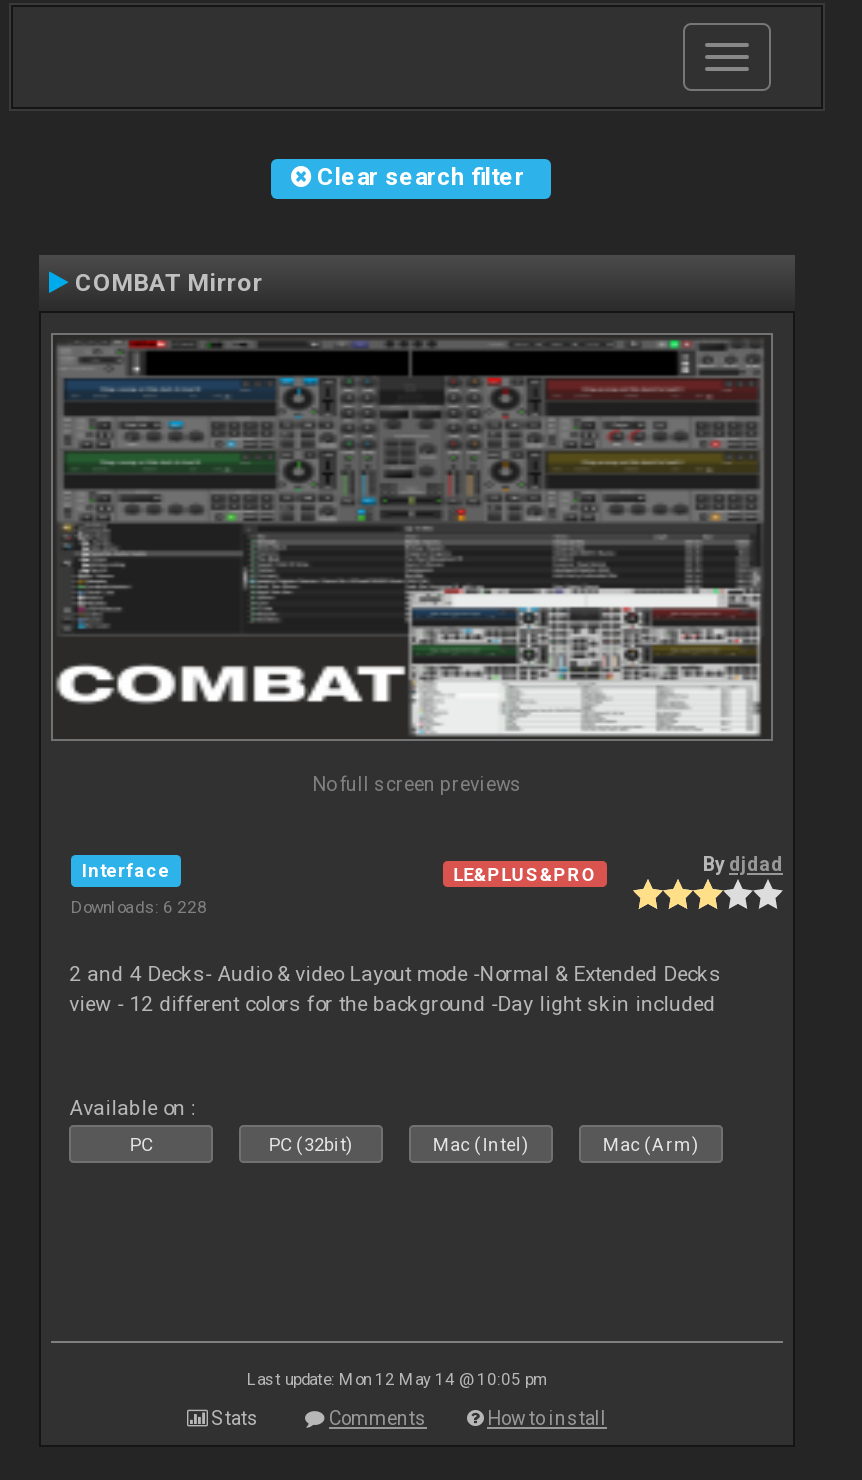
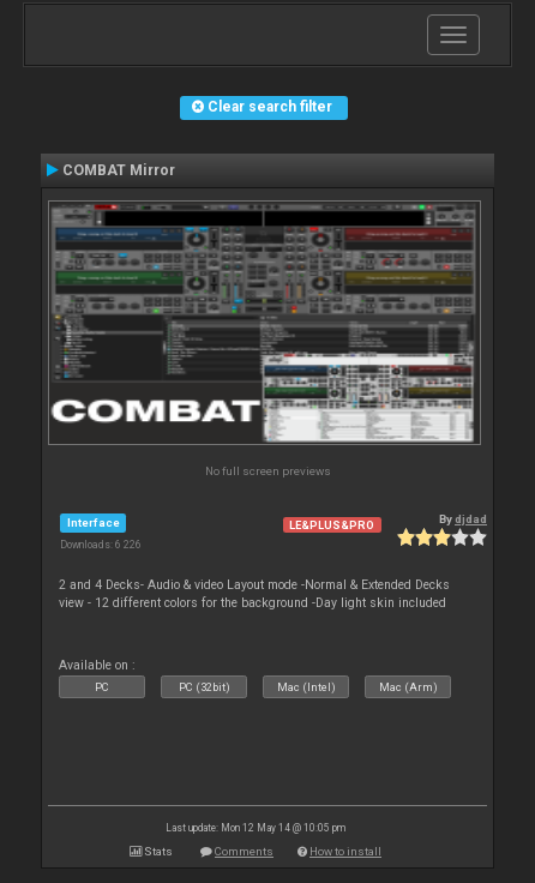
- Downloads: 6 228
+ Downloads: 6 226
